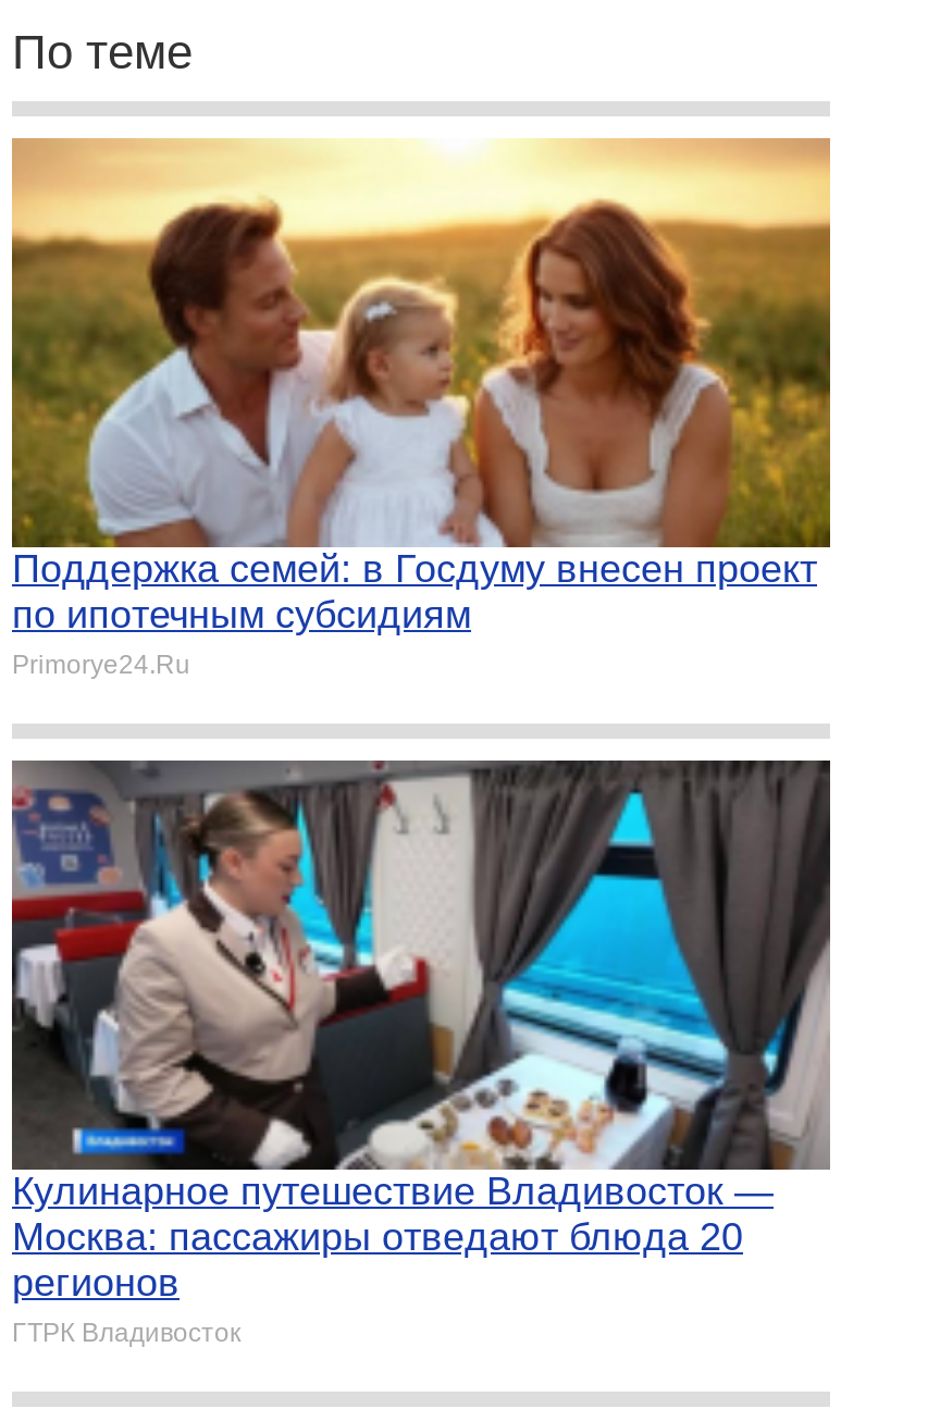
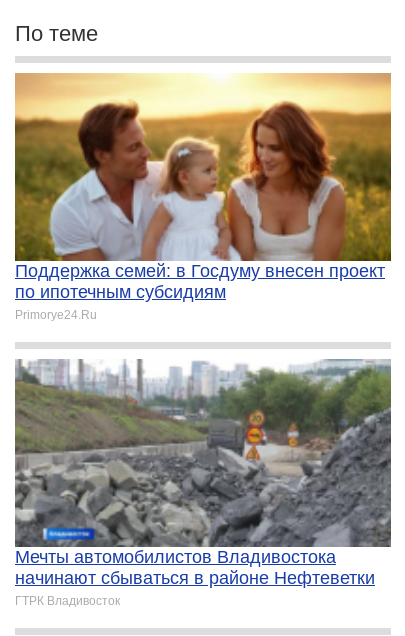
- [image]
- Кулинарное путешествие Владивосток —
- Москва: пассажиры отведают блюда 20
- регионов
+ [image]
+ Мечты автомобилистов Владивостока
+ начинают сбываться в районе Нефтеветки
